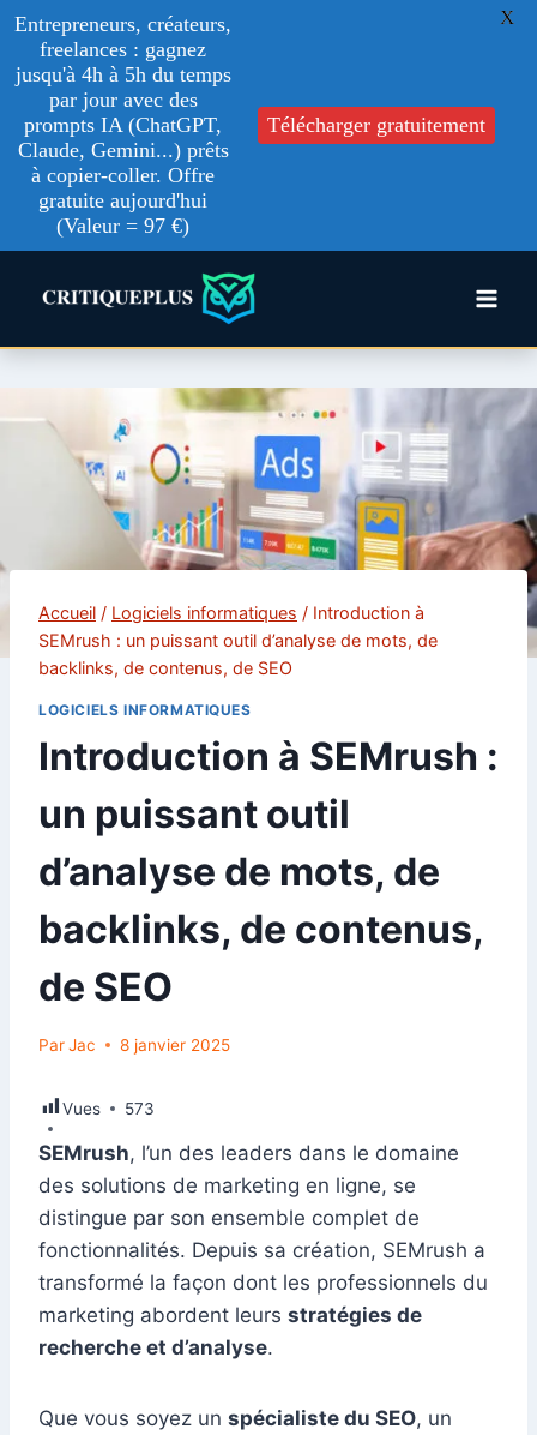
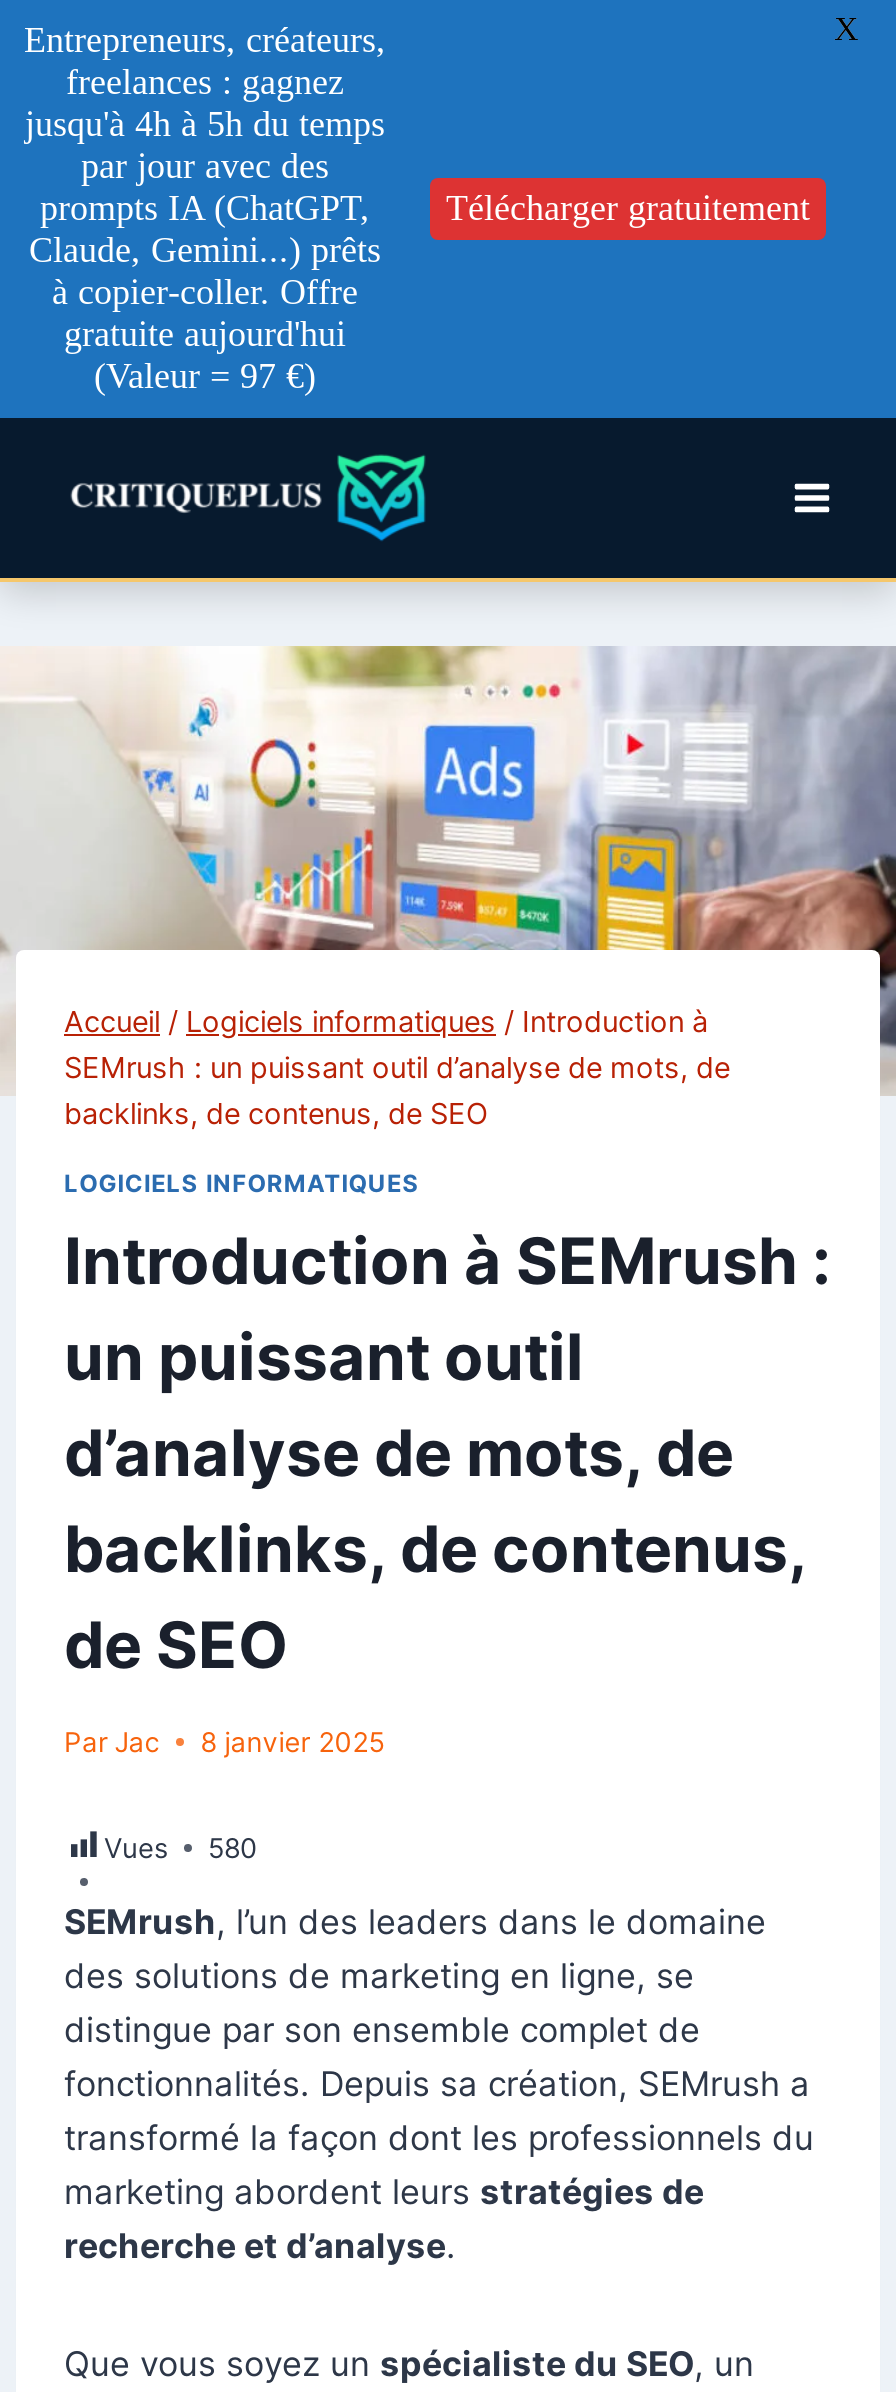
- Vues 573
+ Vues 580
